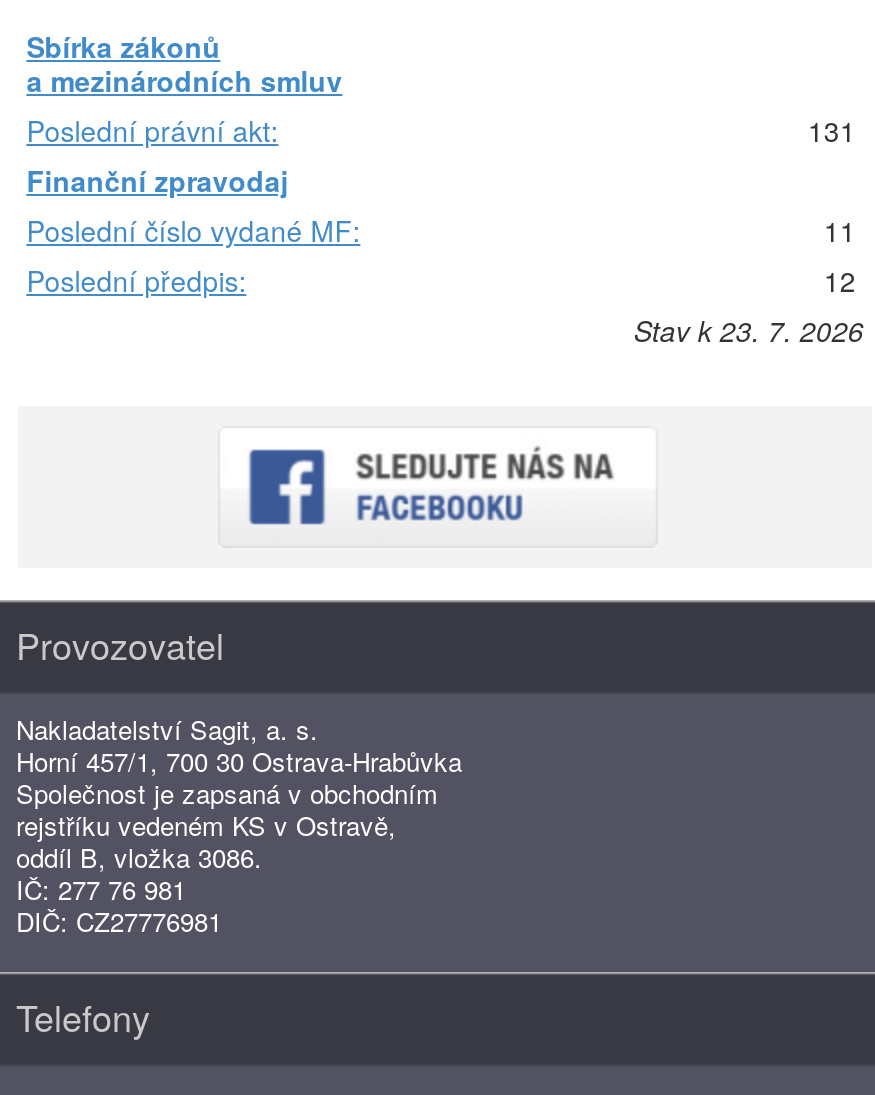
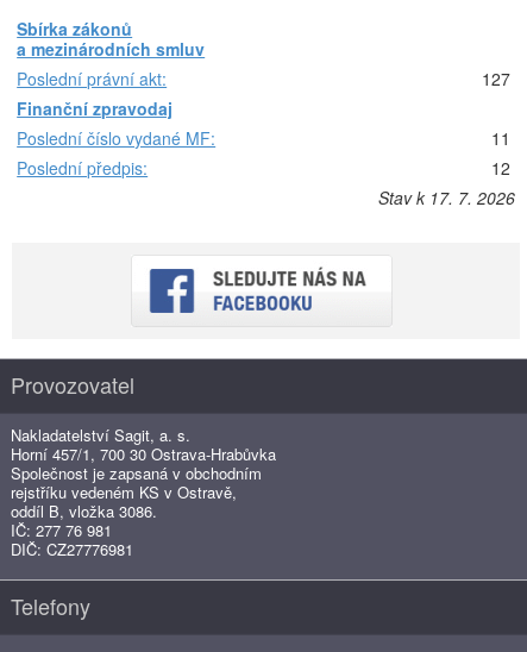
- 131
+ 127

- Stav k 23. 7. 2026
+ Stav k 17. 7. 2026
